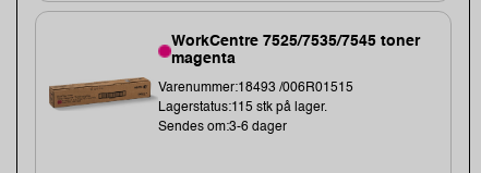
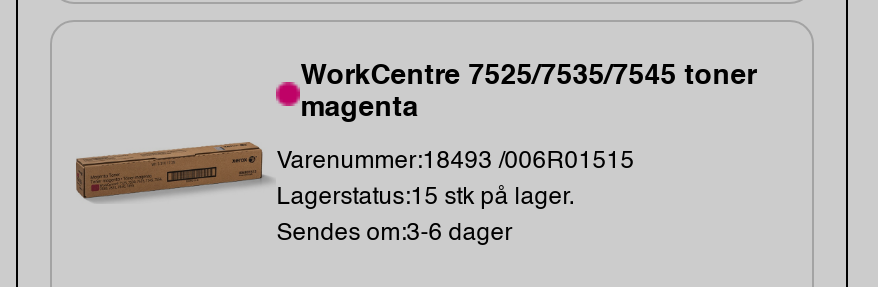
- Lagerstatus:115 stk på lager.
+ Lagerstatus:15 stk på lager.
